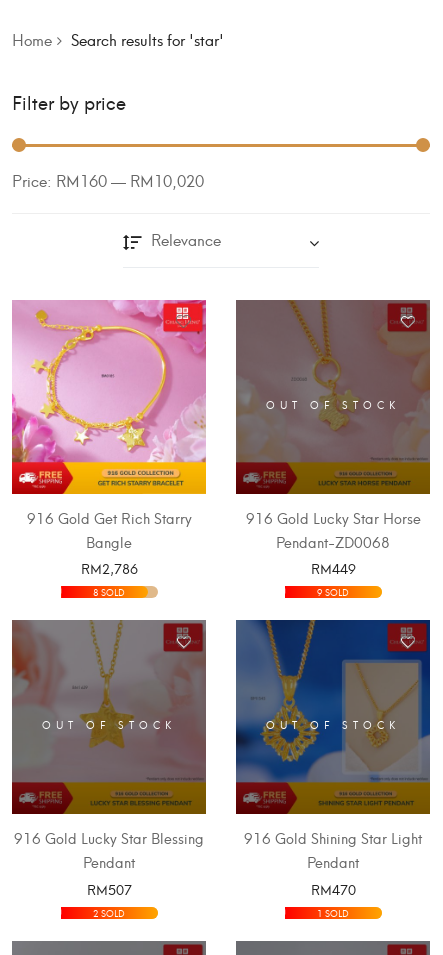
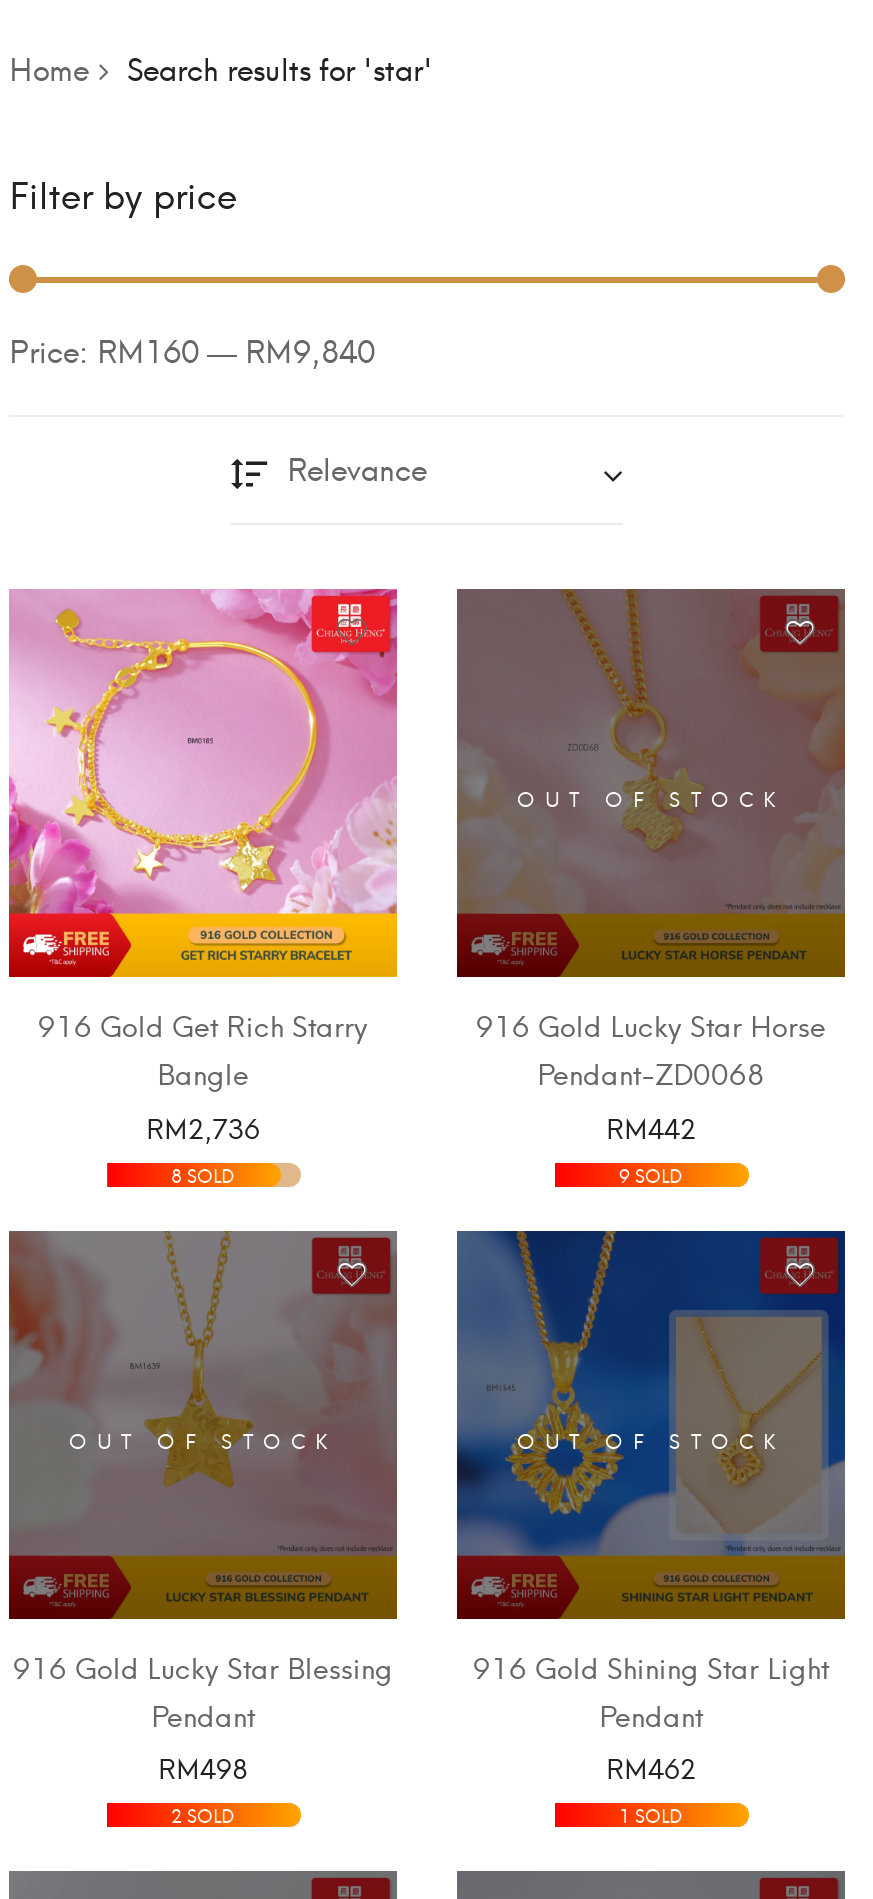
- Price: RM160— RM10,020
+ Price: RM160— RM9,840

- RM2,786
+ RM2,736

- RM449
+ RM442

- RM507
+ RM498

- RM470
+ RM462
